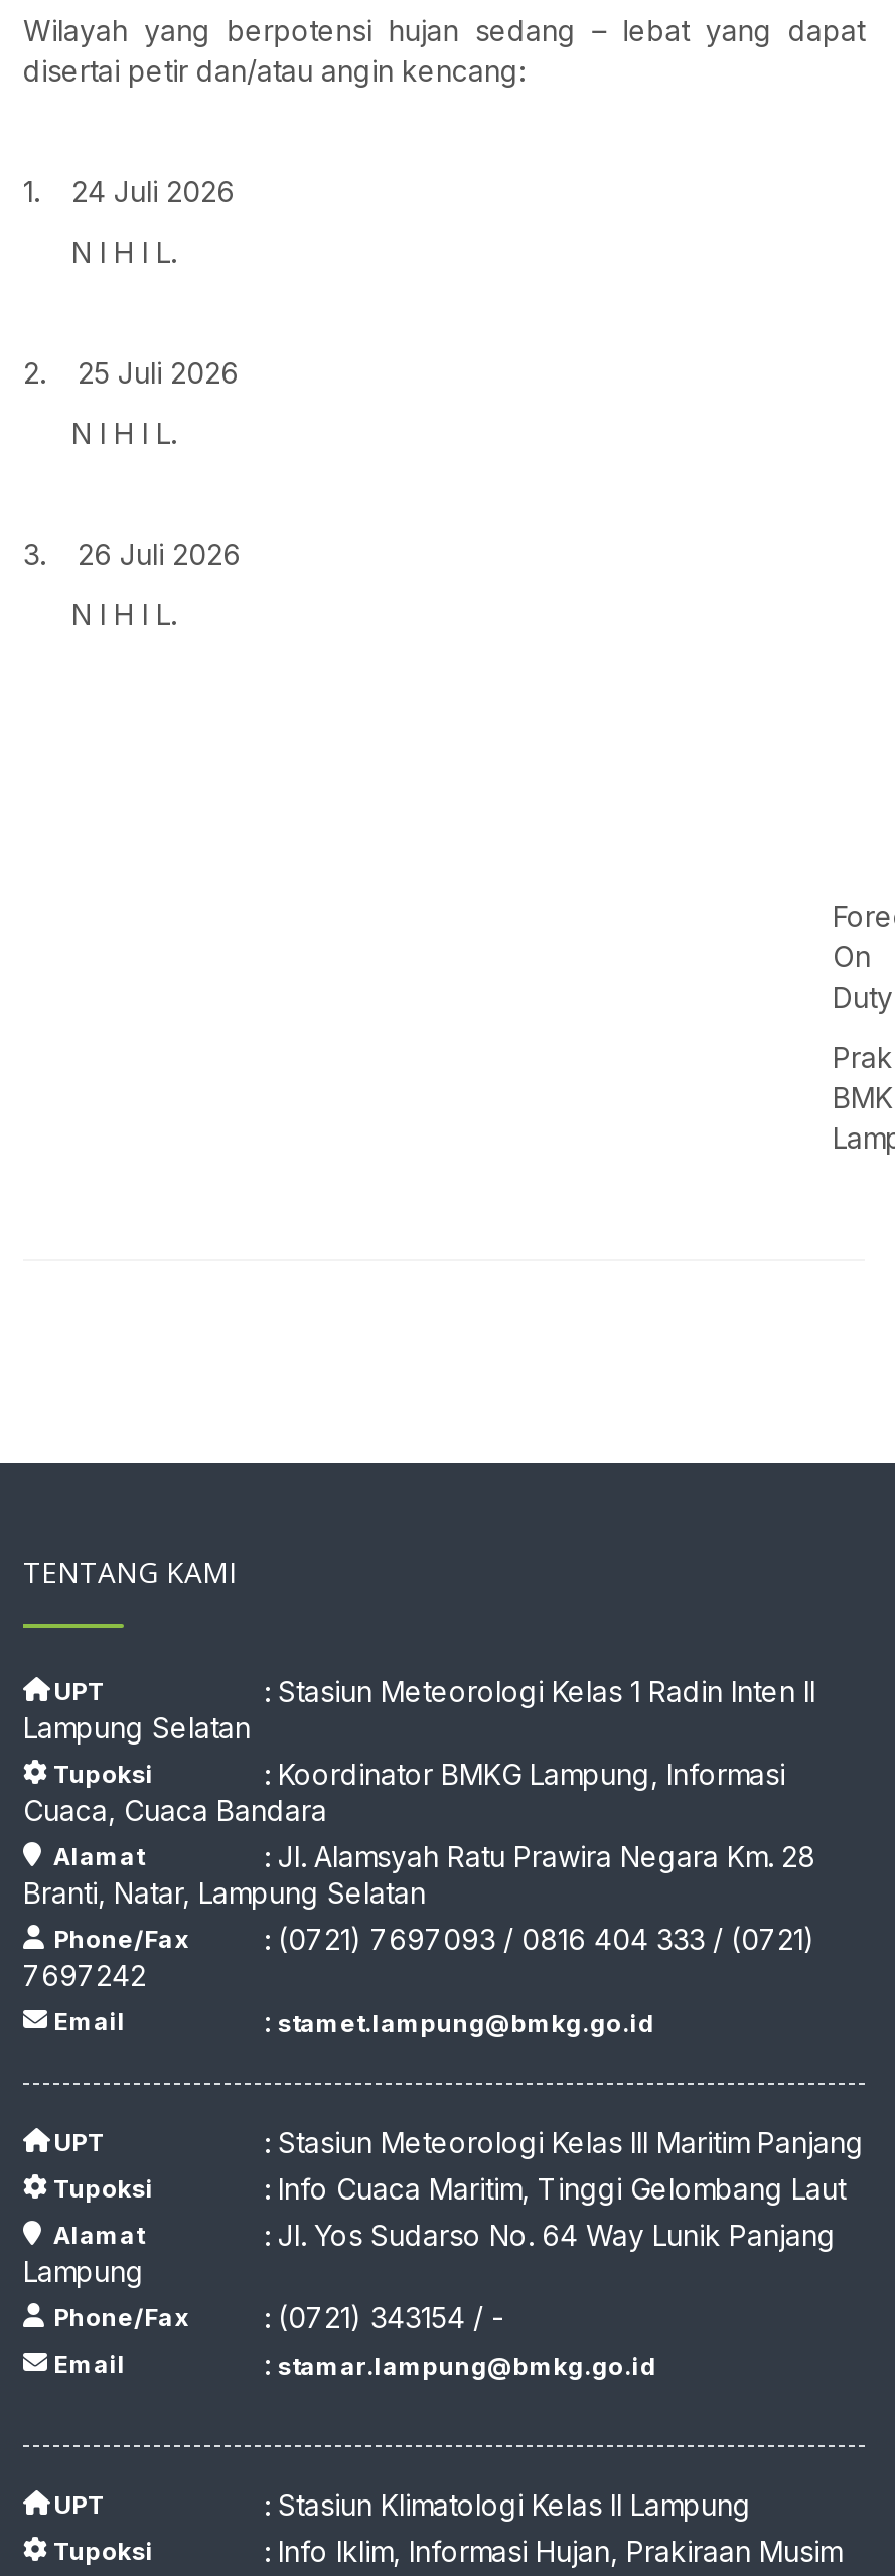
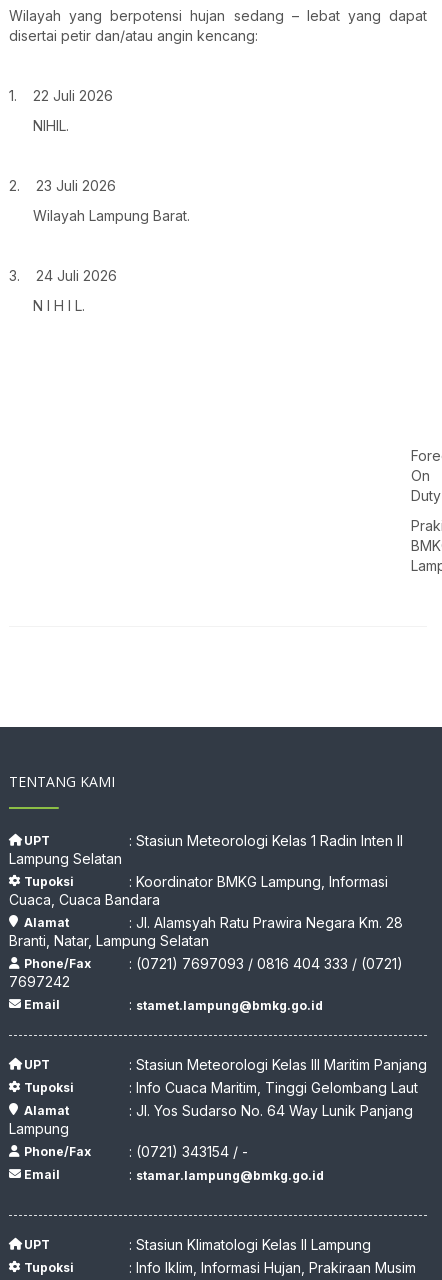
- 1. 24 Juli 2026
+ 1. 22 Juli 2026

- N I H I L.
+ NIHIL.

- 2. 25 Juli 2026
+ 2. 23 Juli 2026

- N I H I L.
+ Wilayah Lampung Barat.

- 3. 26 Juli 2026
+ 3. 24 Juli 2026
